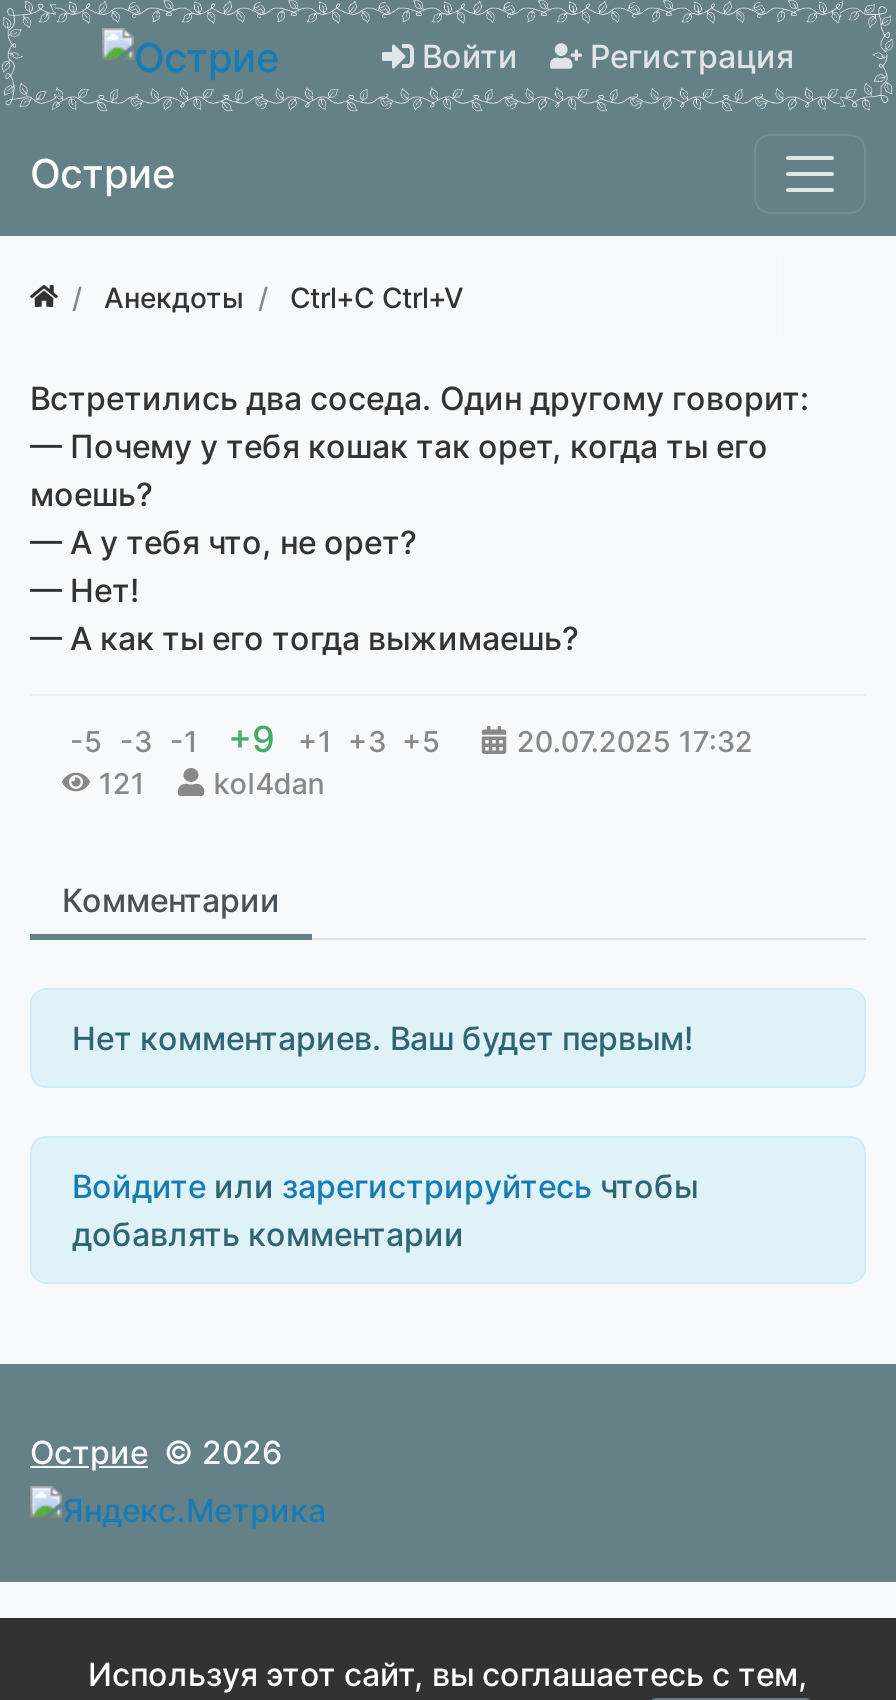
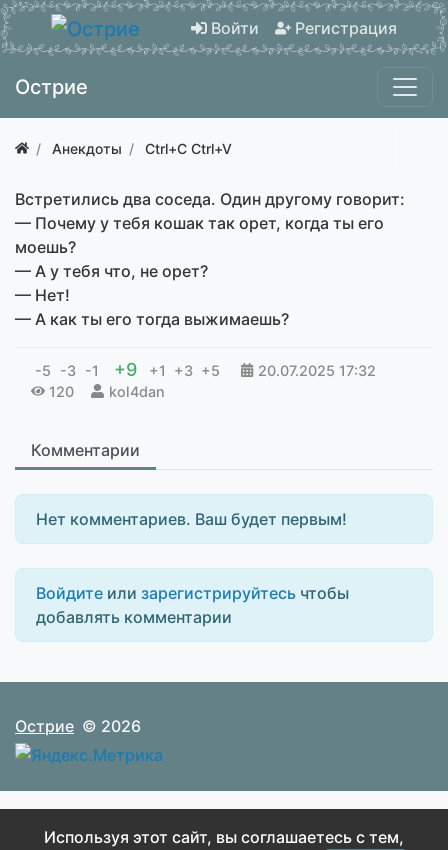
- 121
+ 120
